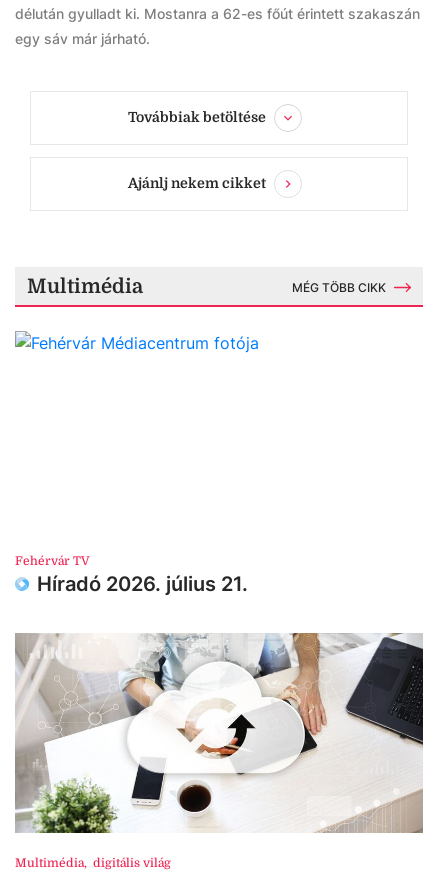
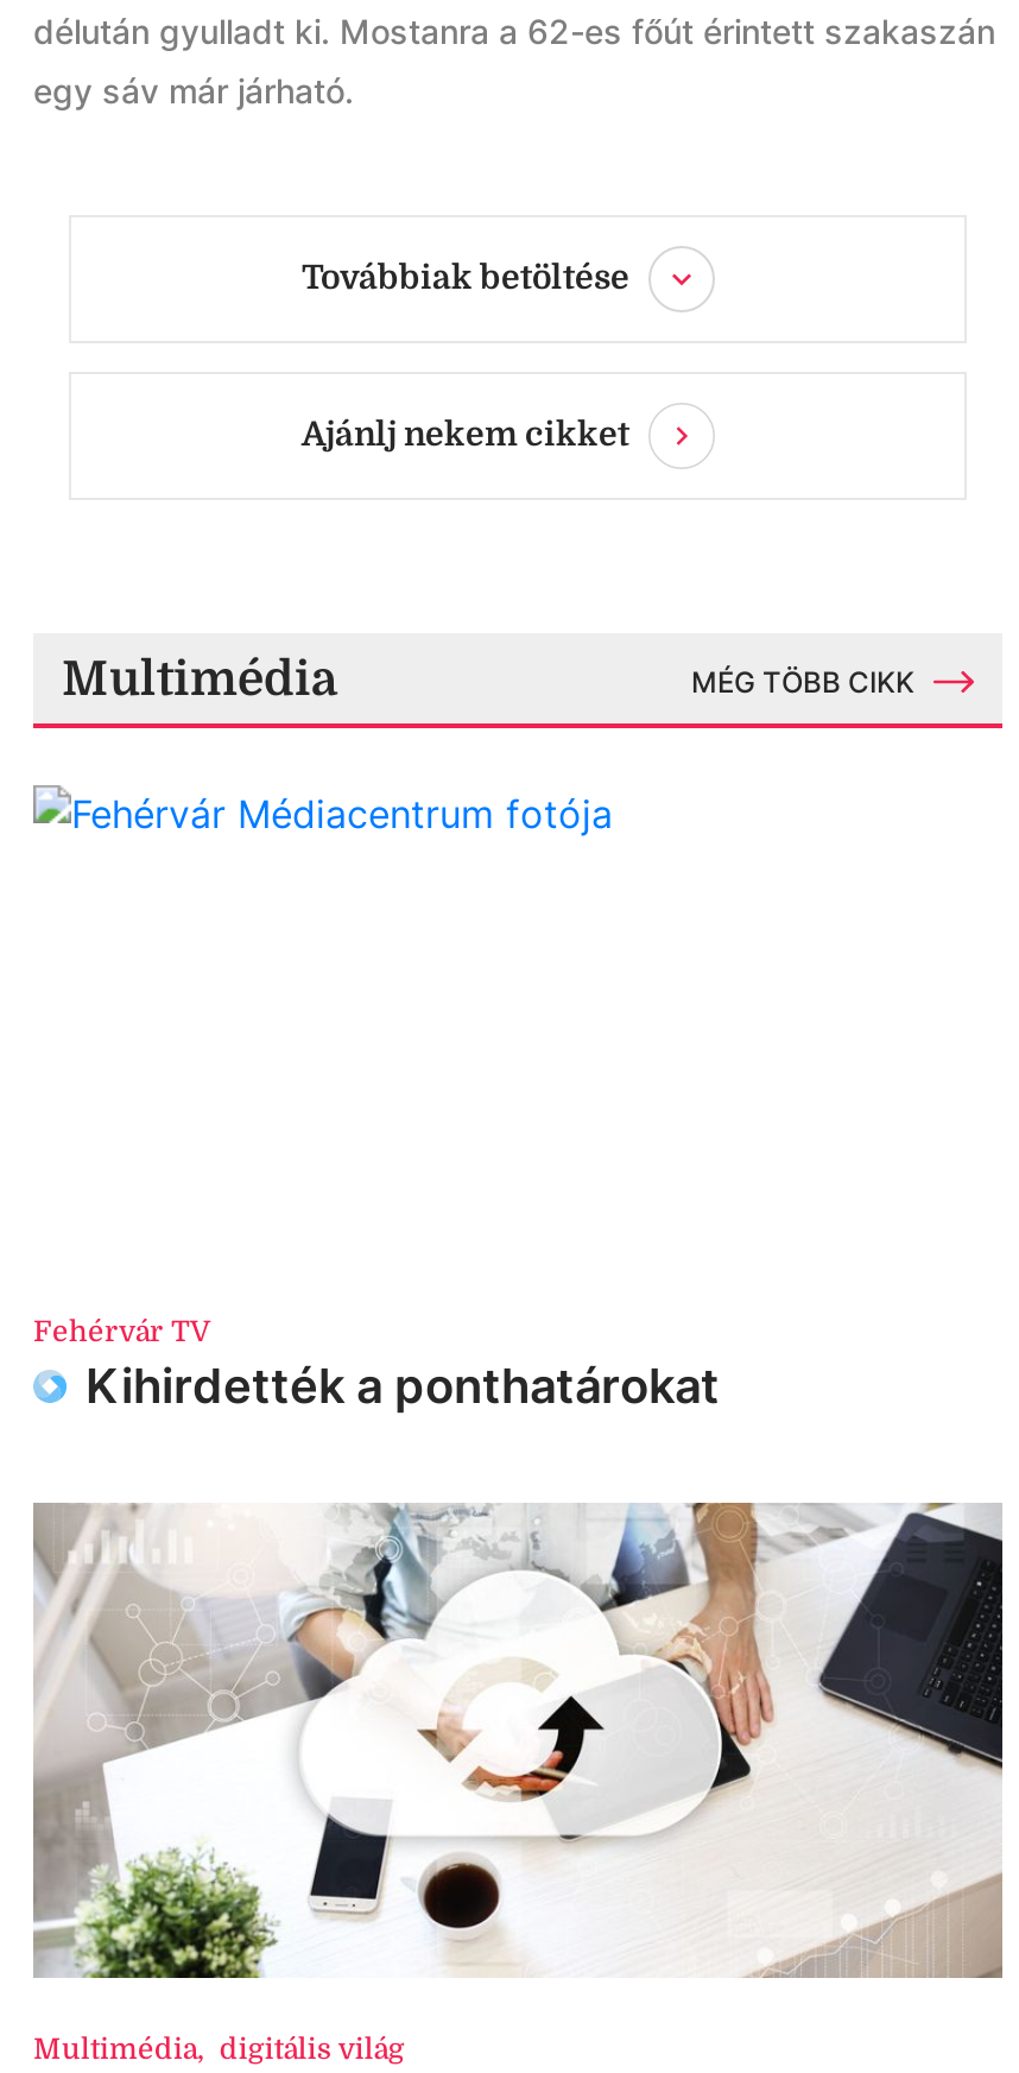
- Híradó 2026. július 21.
+ Kihirdették a ponthatárokat
